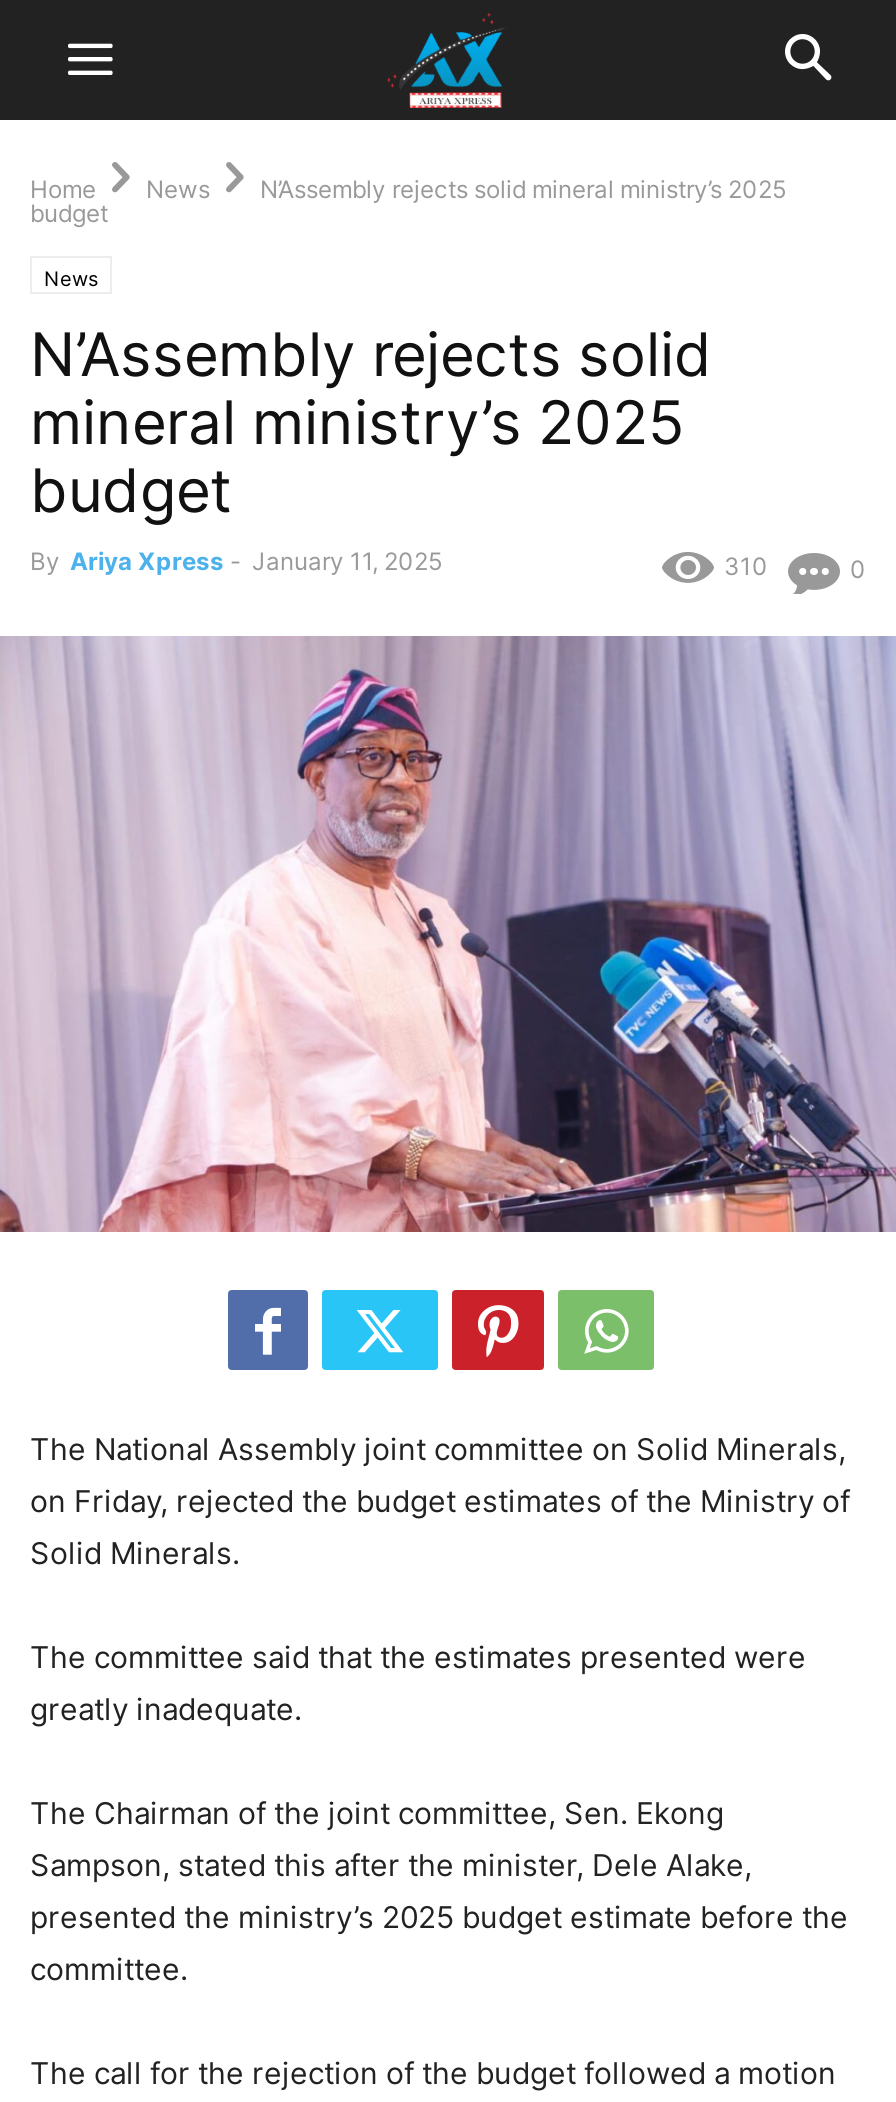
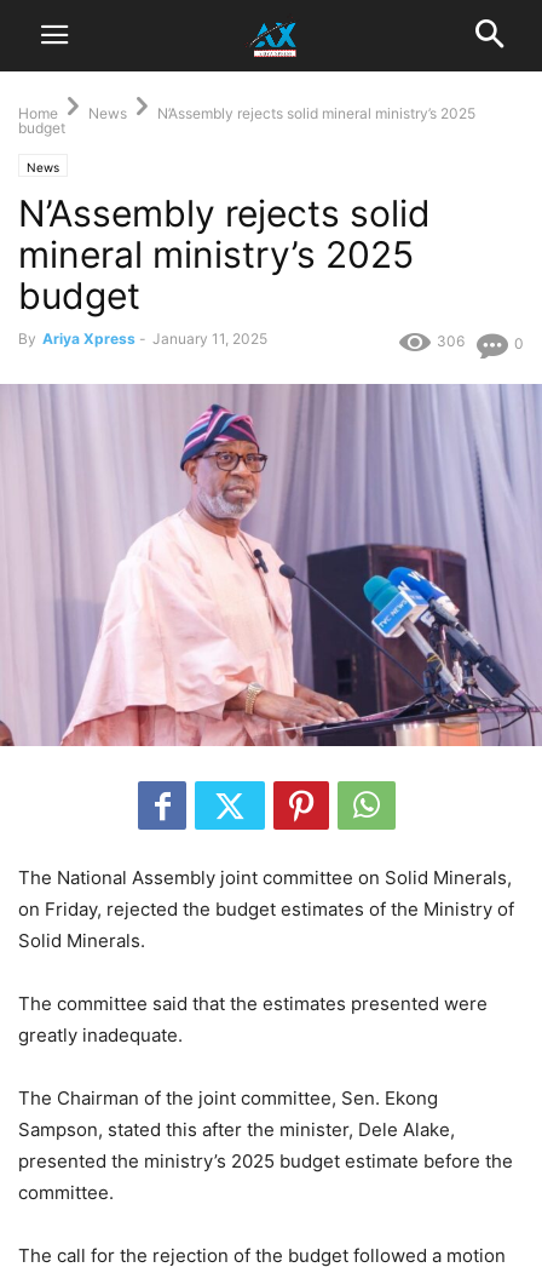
- [image]
+ [image]

- 310
+ 306
